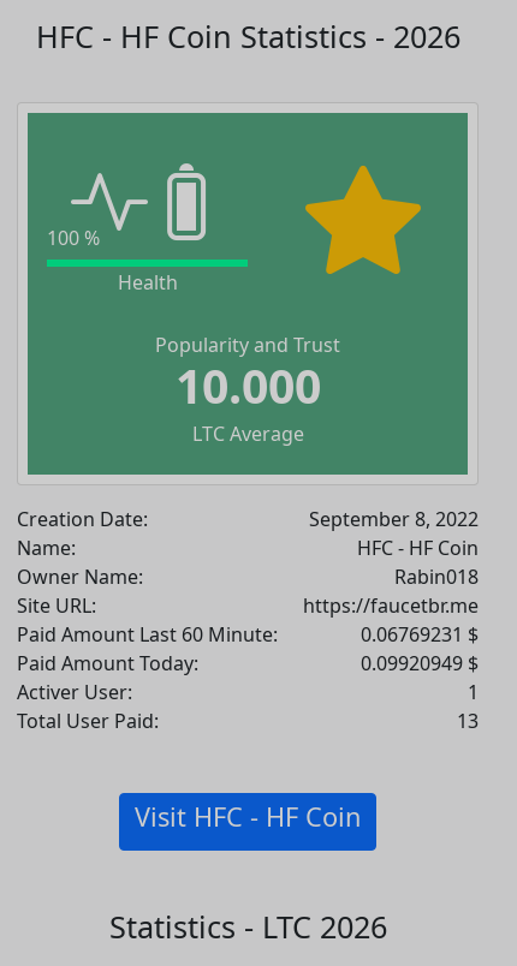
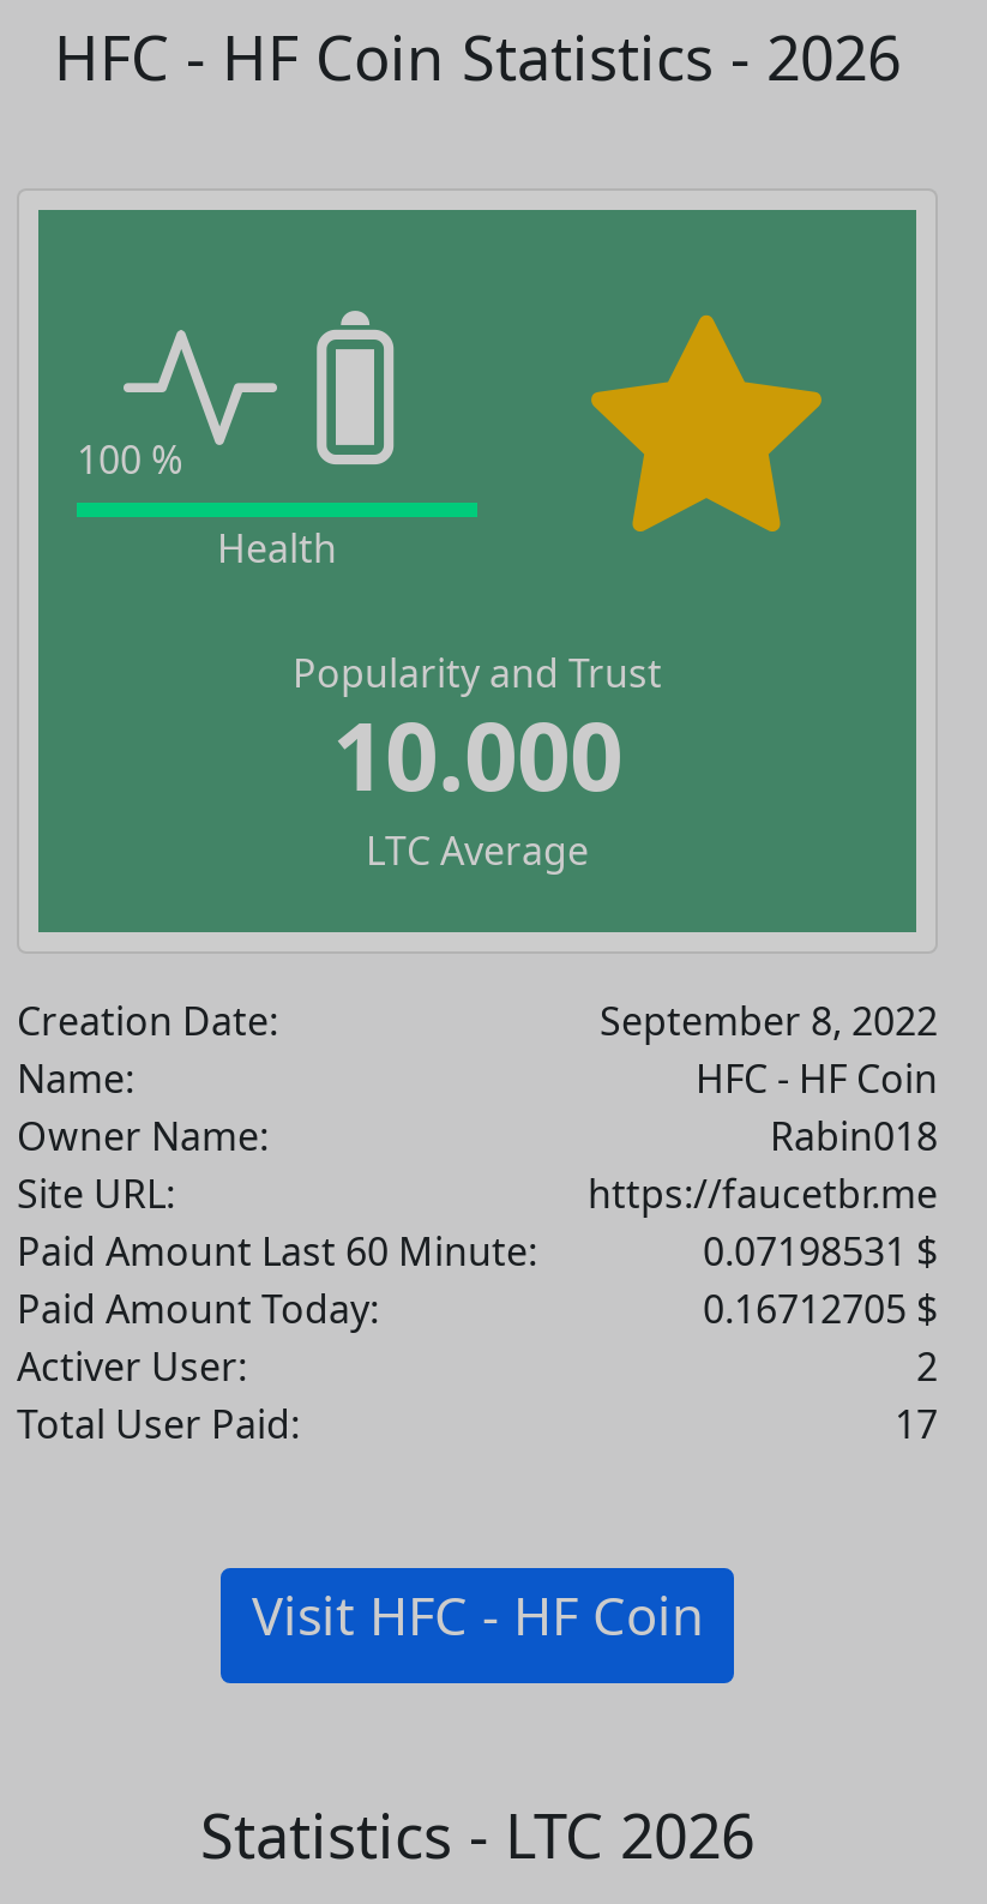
- 0.06769231 $
+ 0.07198531 $

- 0.09920949 $
+ 0.16712705 $

- 1
+ 2

- 13
+ 17
